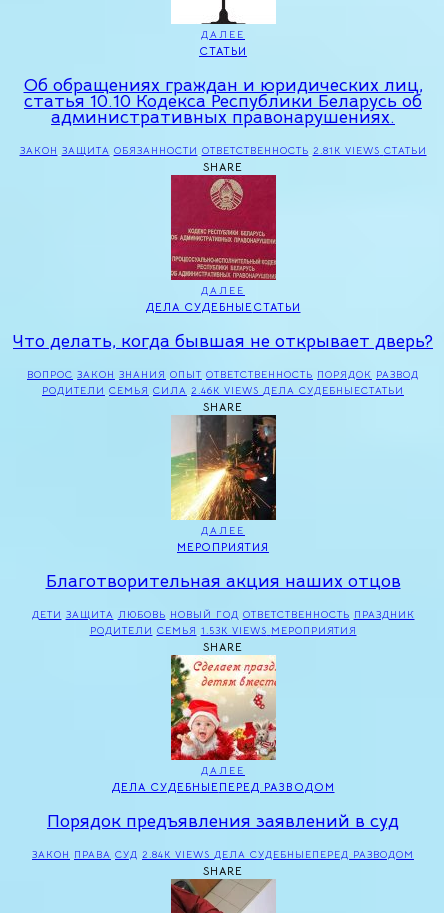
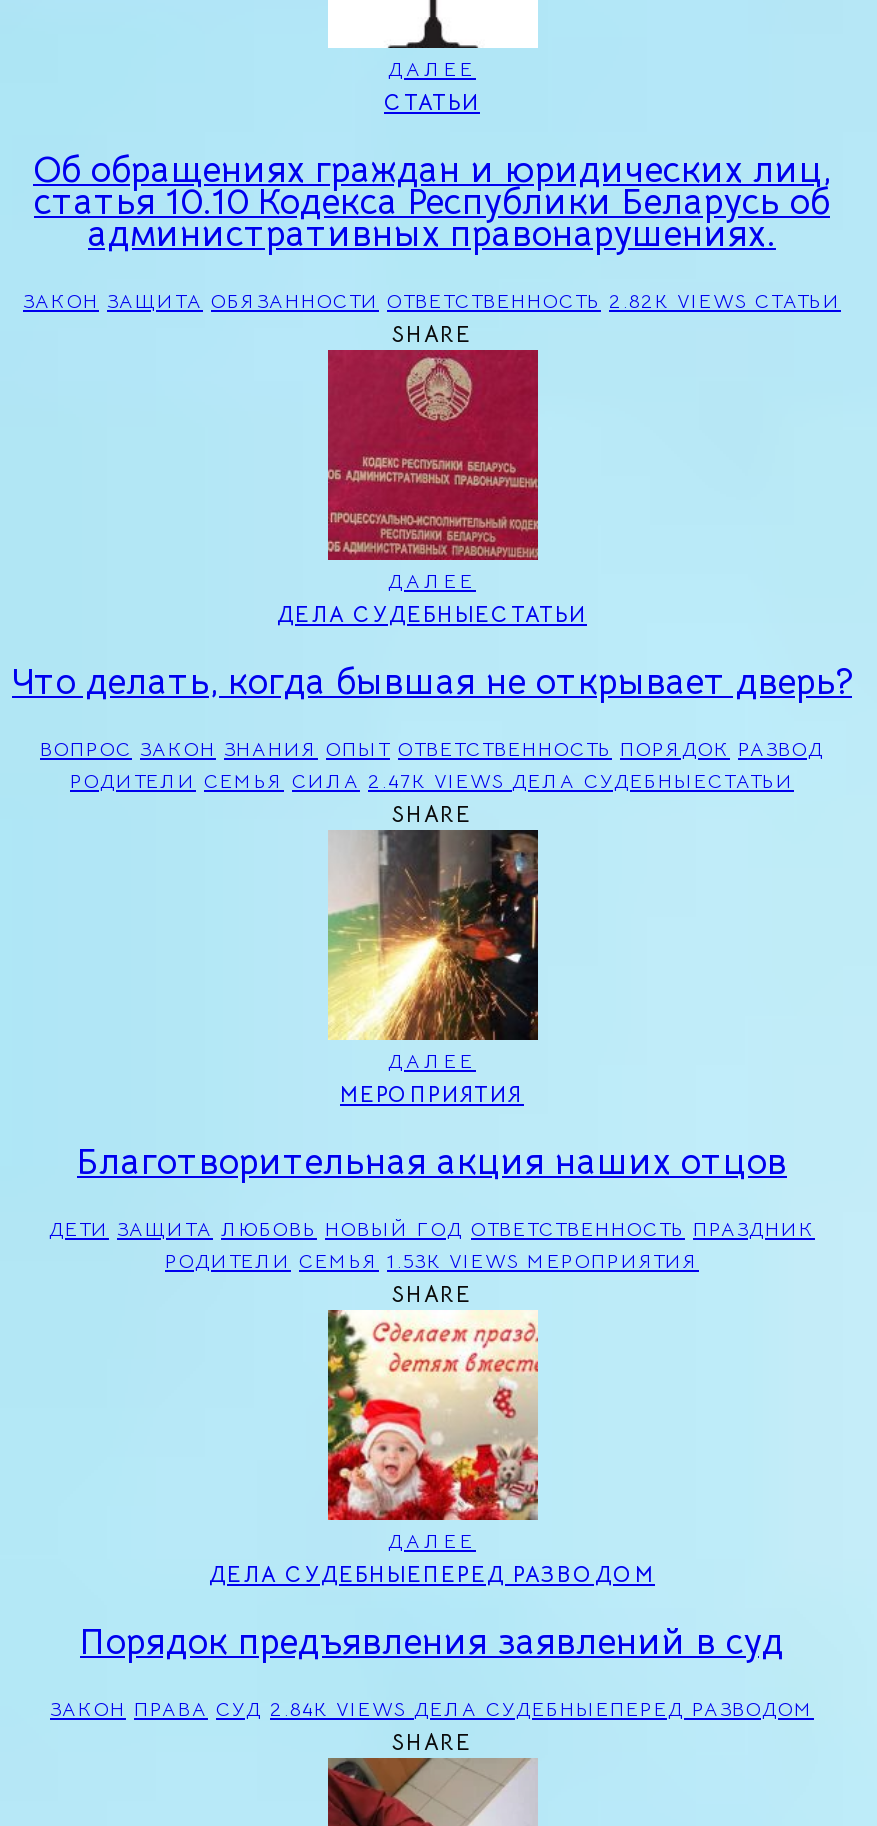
- ЗАКОН ЗАЩИТА ОБЯЗАННОСТИ ОТВЕТСТВЕННОСТЬ 2.81K VIEWS СТАТЬИ
+ ЗАКОН ЗАЩИТА ОБЯЗАННОСТИ ОТВЕТСТВЕННОСТЬ 2.82K VIEWS СТАТЬИ

- РОДИТЕЛИ СЕМЬЯ СИЛА 2.46K VIEWS ДЕЛА СУДЕБНЫЕСТАТЬИ
+ РОДИТЕЛИ СЕМЬЯ СИЛА 2.47K VIEWS ДЕЛА СУДЕБНЫЕСТАТЬИ
